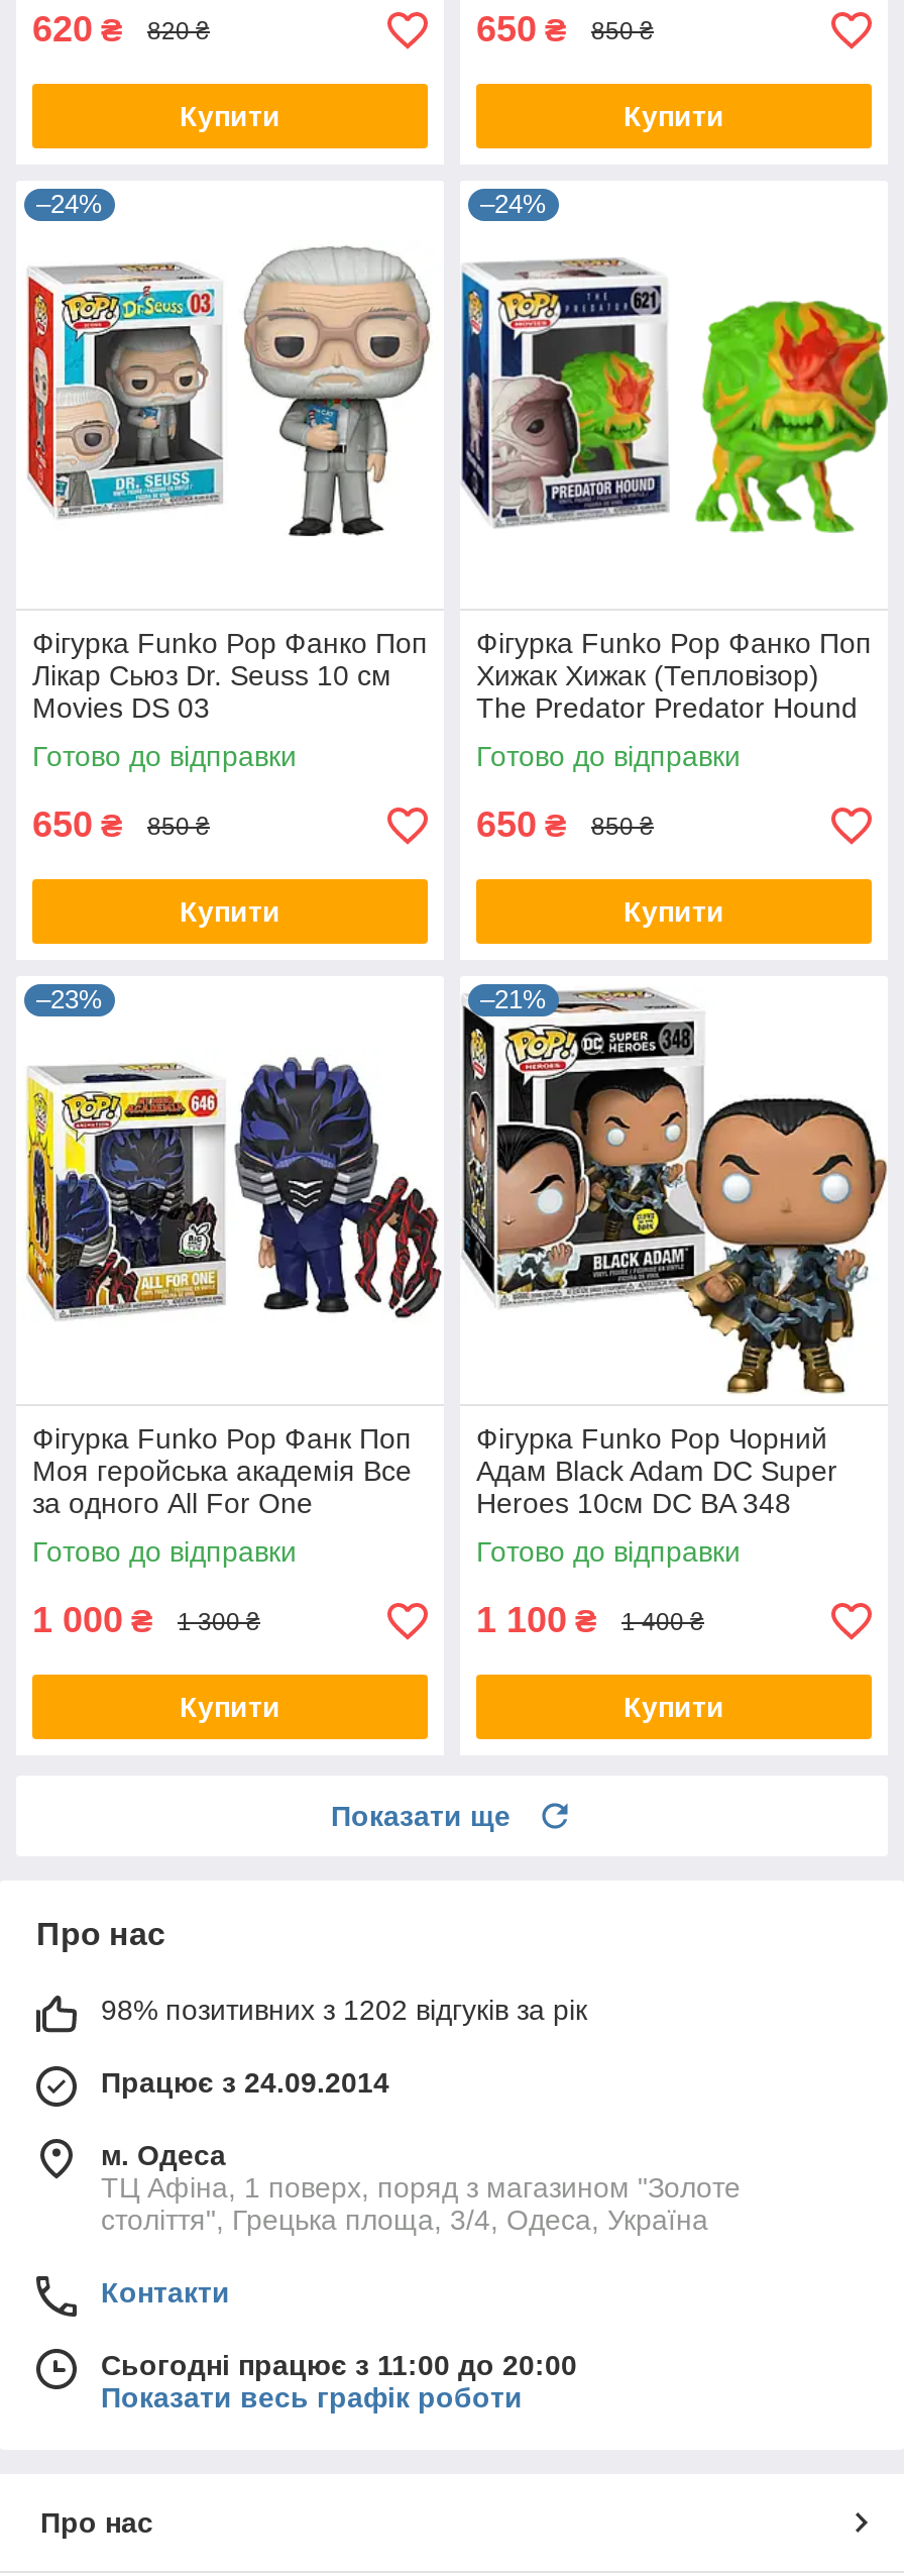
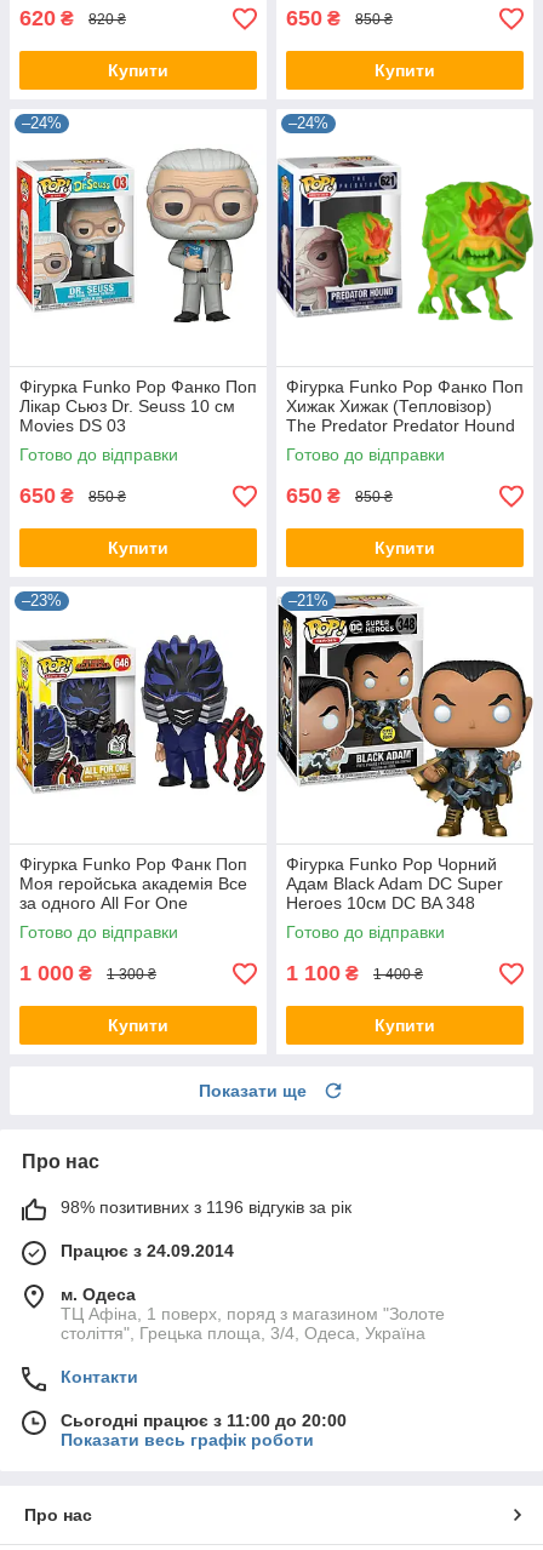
- 98% позитивних з 1202 відгуків за рік
+ 98% позитивних з 1196 відгуків за рік
